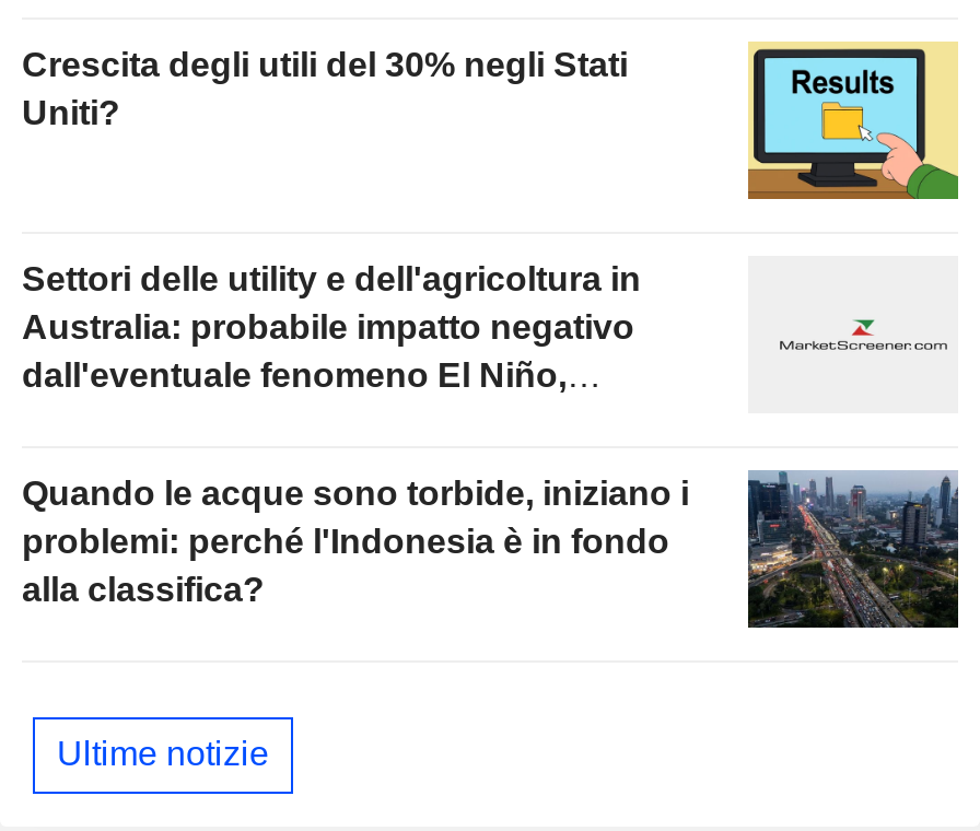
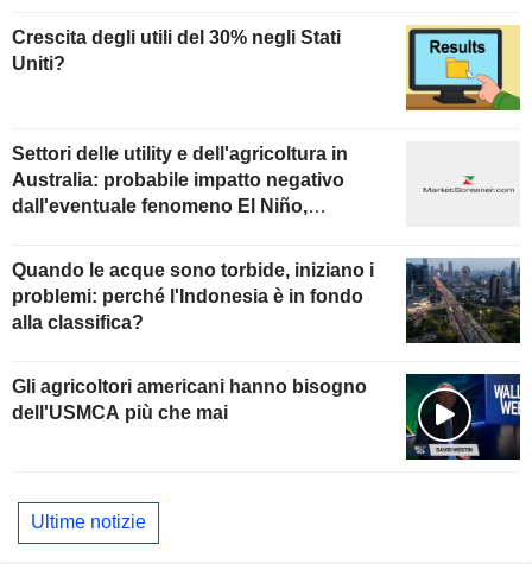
+ [image]
+ Gli agricoltori americani hanno bisogno
+ dell'USMCA più che mai
